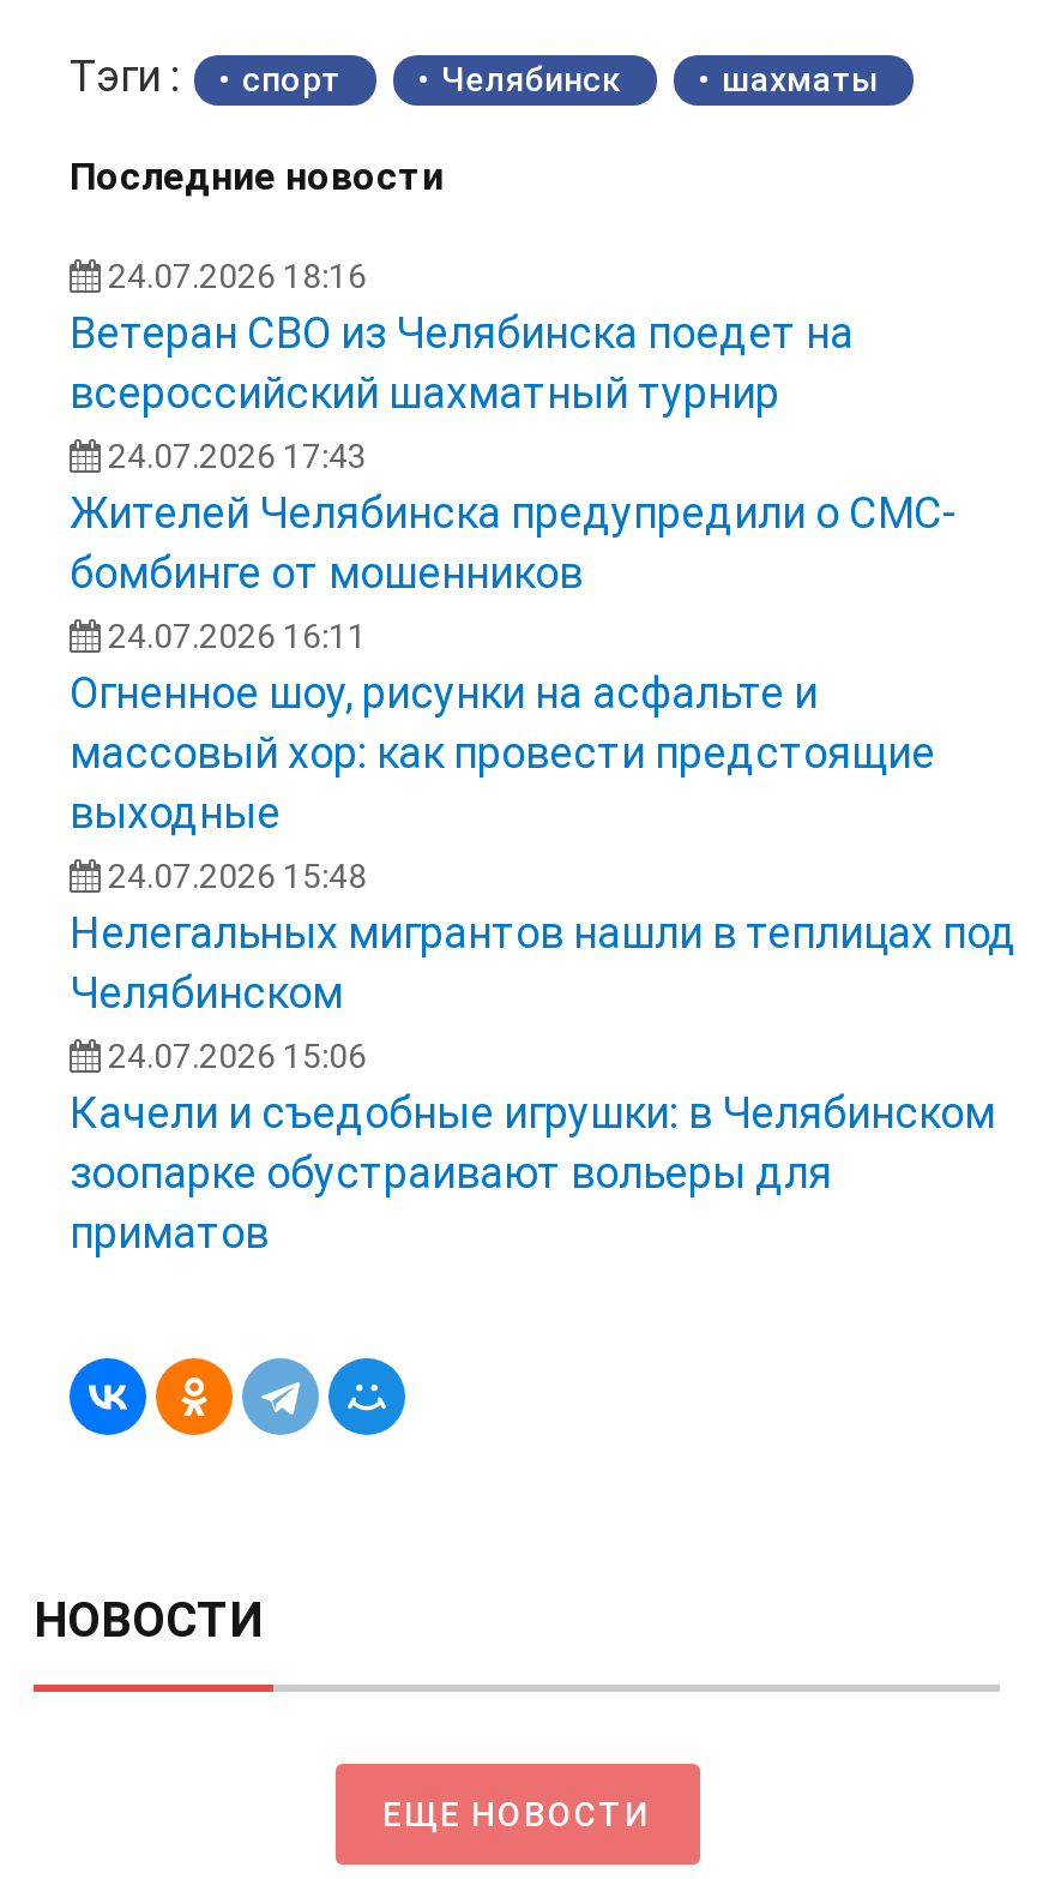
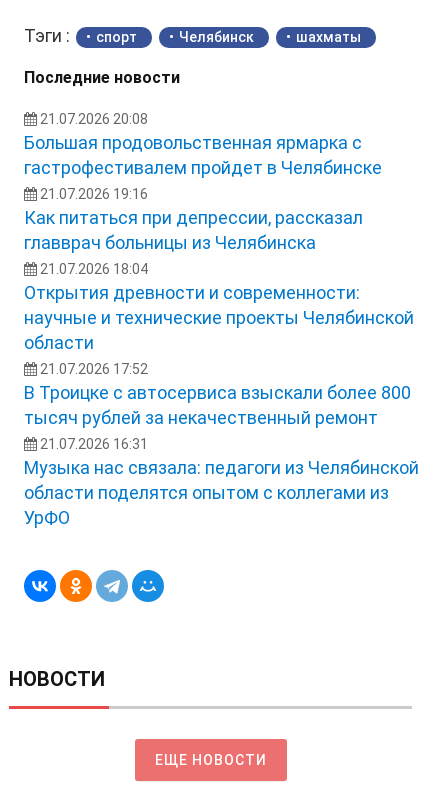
- 24.07.2026 18:16
- Ветеран СВО из Челябинска поедет на
- всероссийский шахматный турнир
- 24.07.2026 17:43
- Жителей Челябинска предупредили о СМС-
- бомбинге от мошенников
- 24.07.2026 16:11
- Огненное шоу, рисунки на асфальте и
- массовый хор: как провести предстоящие
- выходные
- 24.07.2026 15:48
- Нелегальных мигрантов нашли в теплицах под
- Челябинском
- 24.07.2026 15:06
- Качели и съедобные игрушки: в Челябинском
- зоопарке обустраивают вольеры для
- приматов
+ 21.07.2026 20:08
+ Большая продовольственная ярмарка с
+ гастрофестивалем пройдет в Челябинске
+ 21.07.2026 19:16
+ Как питаться при депрессии, рассказал
+ главврач больницы из Челябинска
+ 21.07.2026 18:04
+ Открытия древности и современности:
+ научные и технические проекты Челябинской
+ области
+ 21.07.2026 17:52
+ В Троицке с автосервиса взыскали более 800
+ тысяч рублей за некачественный ремонт
+ 21.07.2026 16:31
+ Музыка нас связала: педагоги из Челябинской
+ области поделятся опытом с коллегами из
+ УрФО
